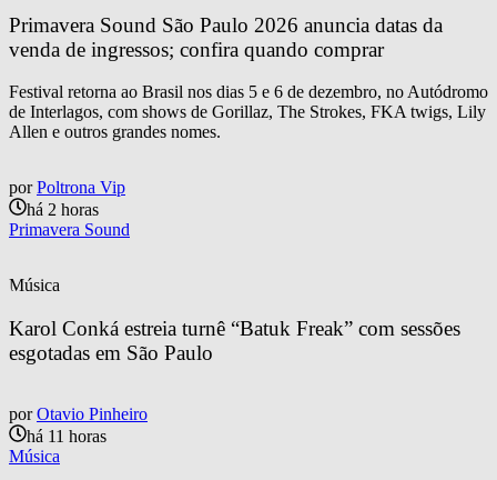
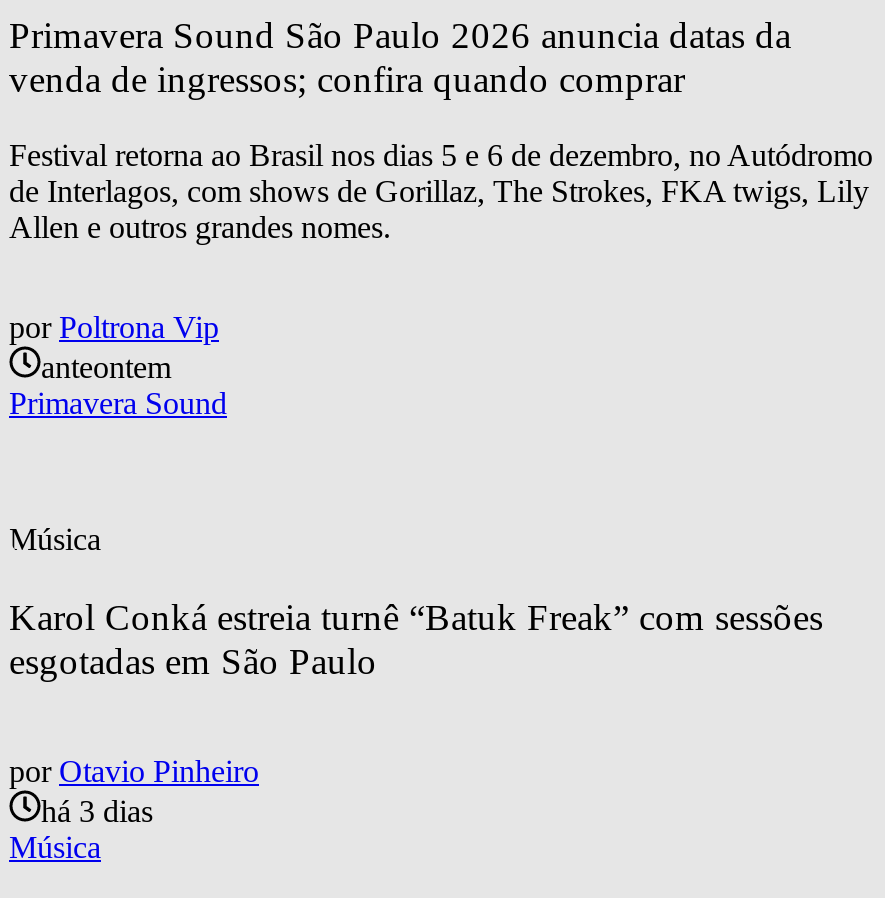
- há 2 horas
+ anteontem

- há 11 horas
+ há 3 dias
